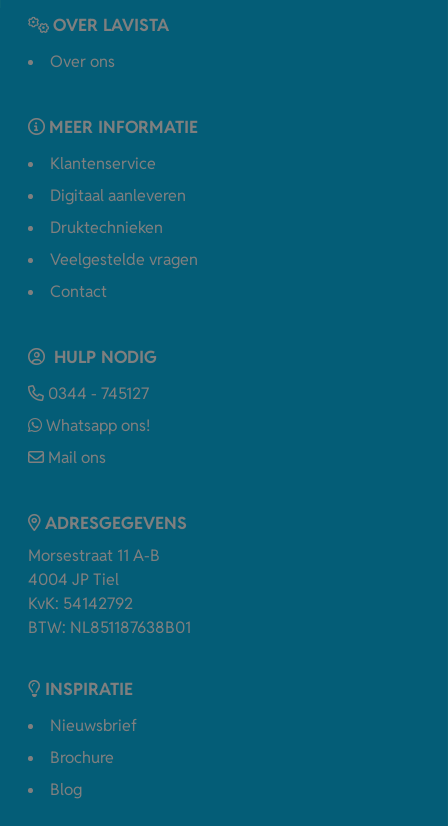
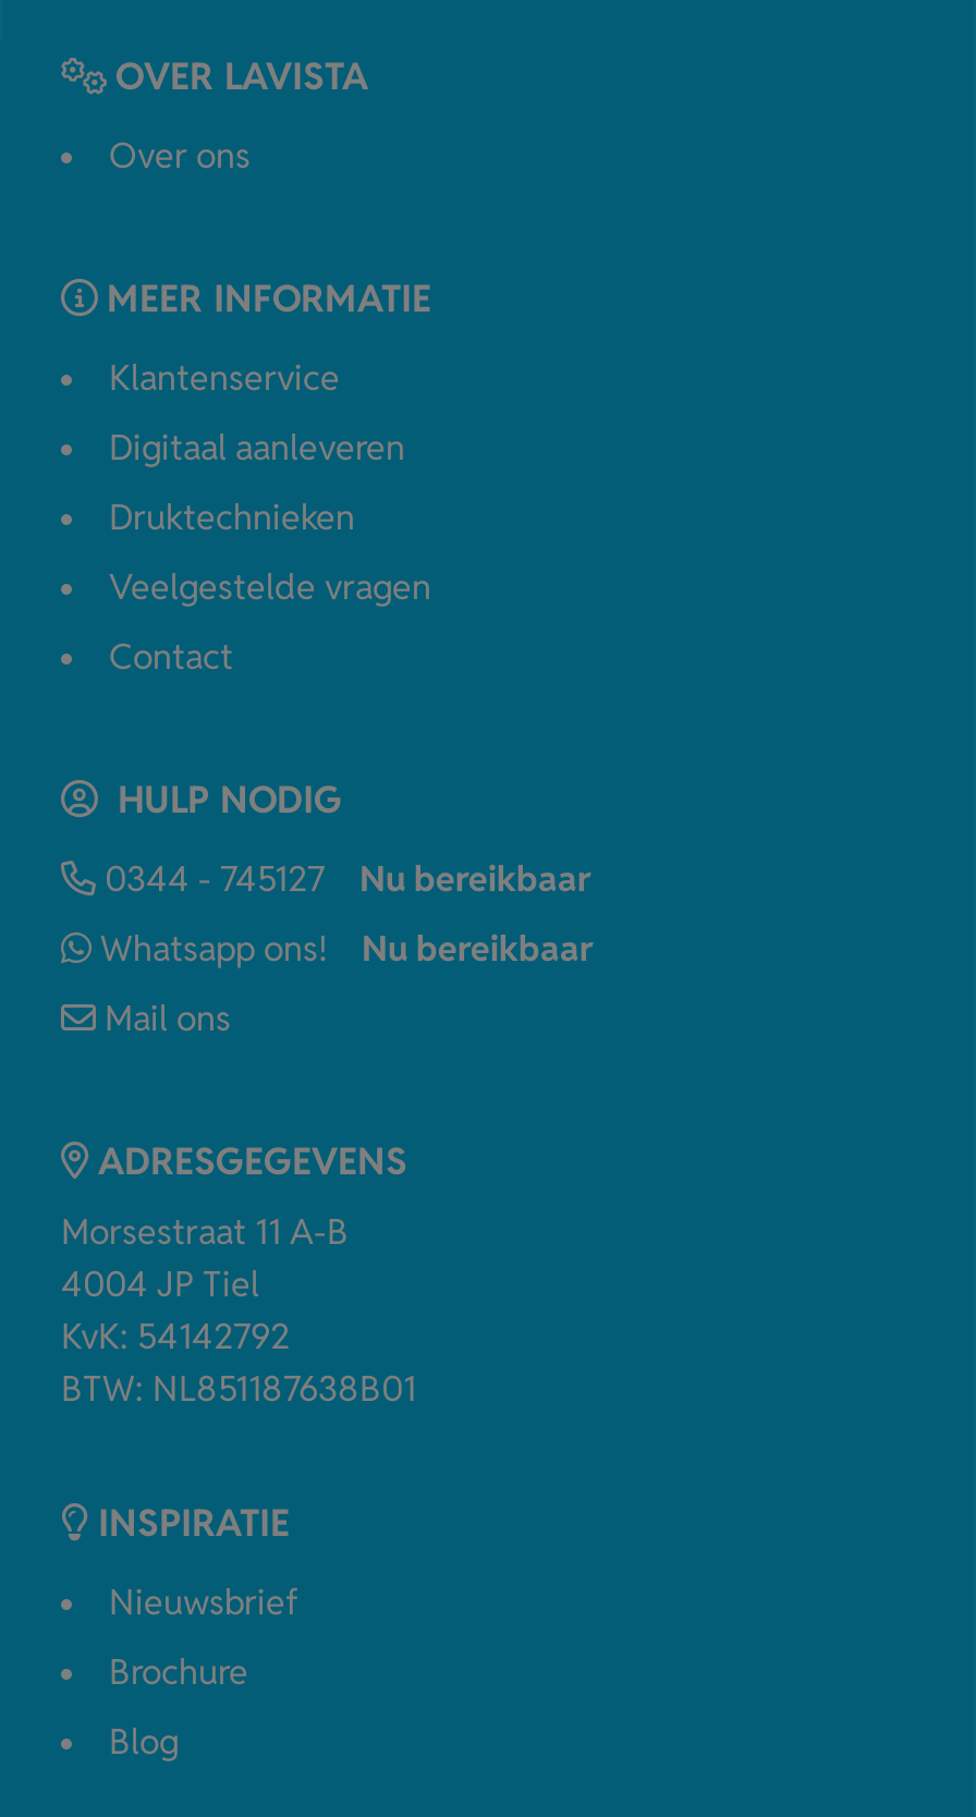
+ Nu bereikbaar

+ Nu bereikbaar
